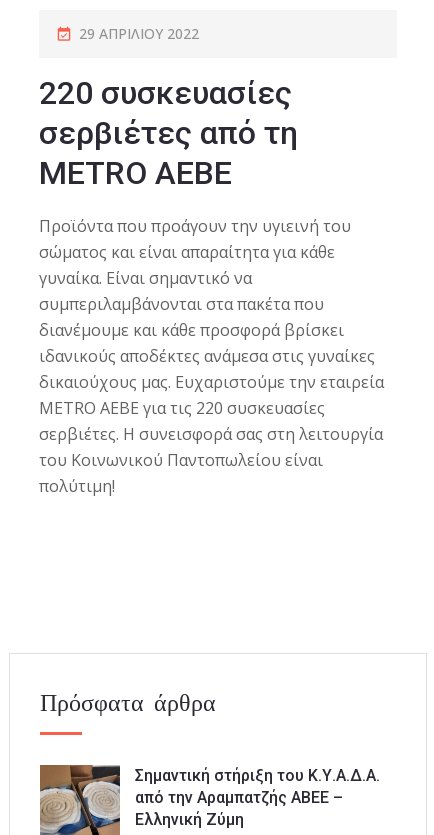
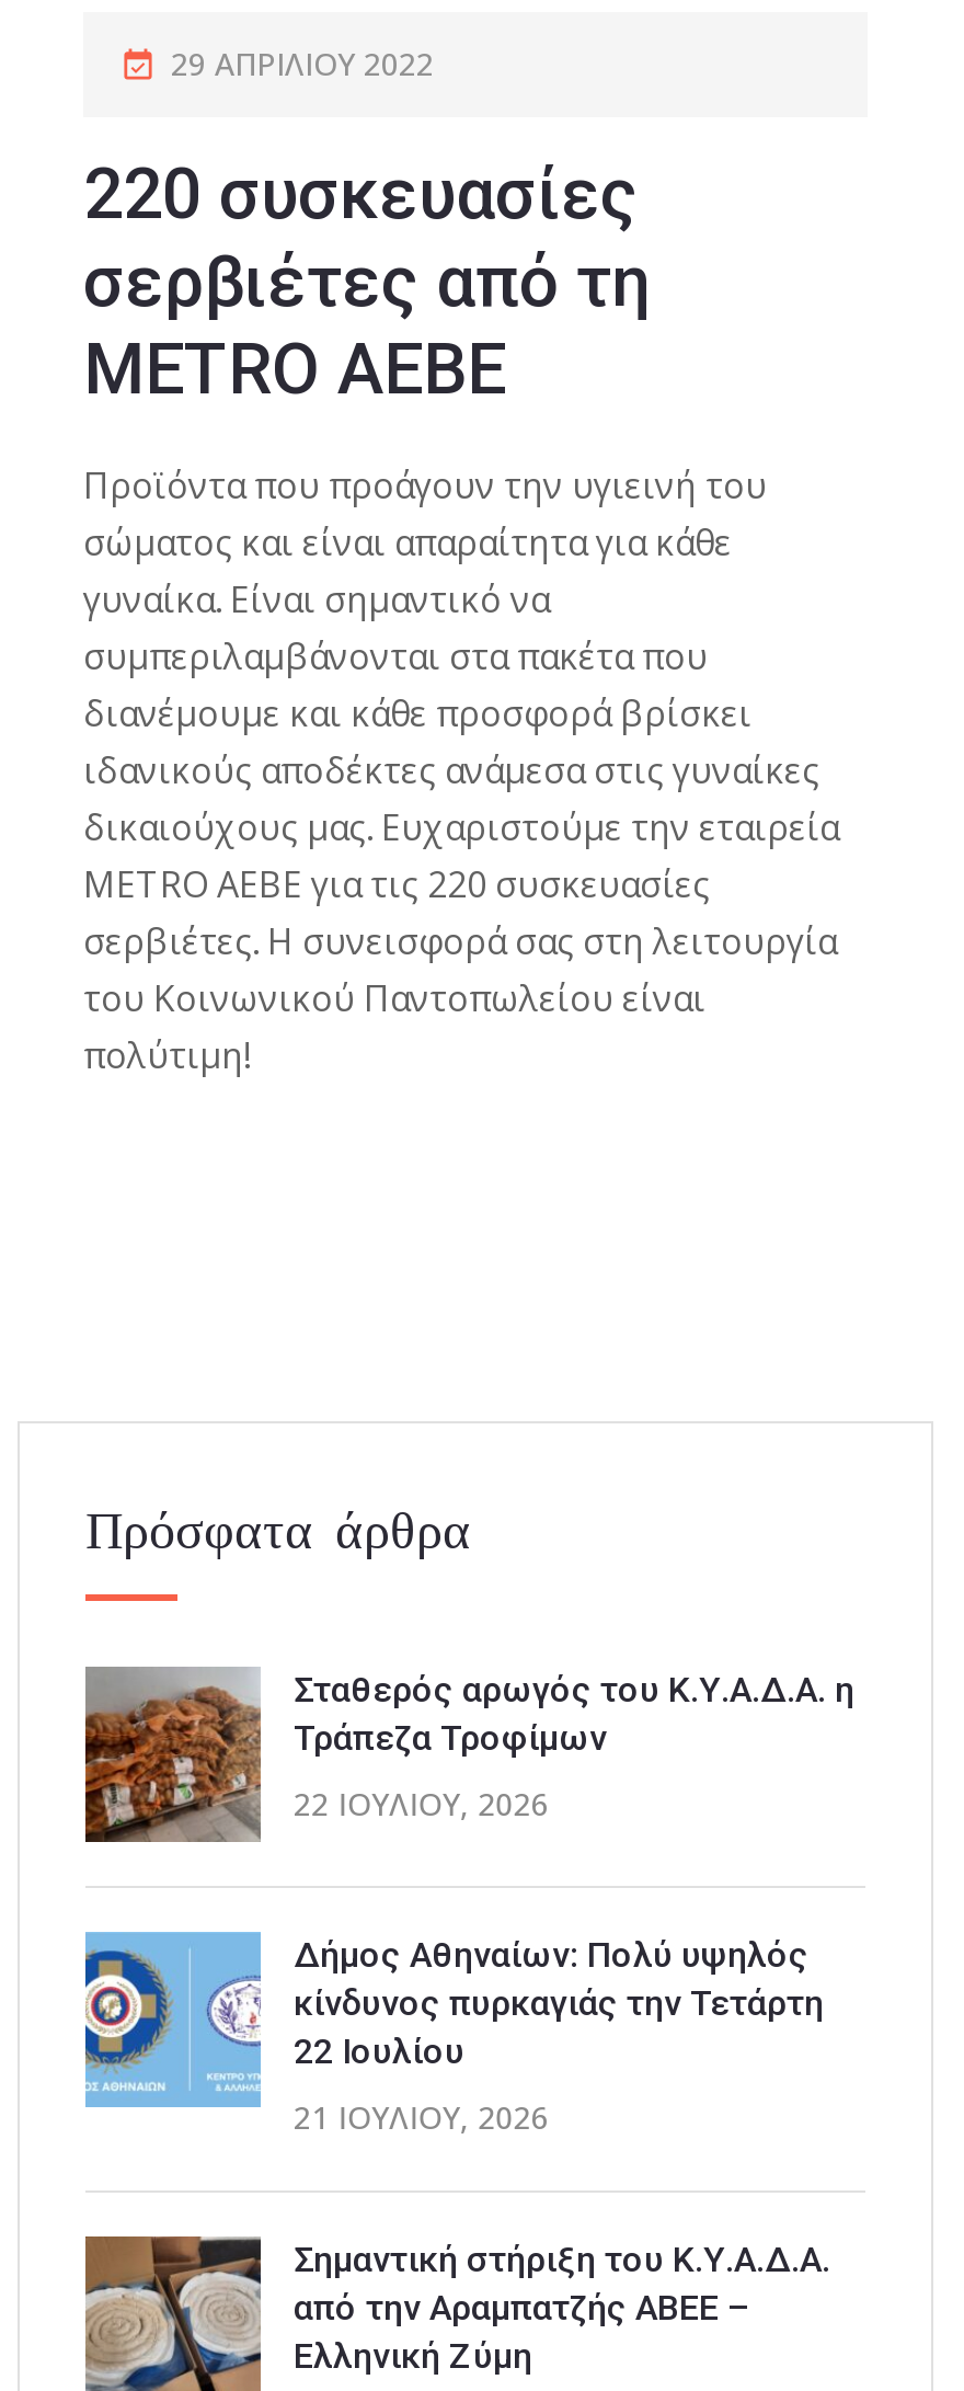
+ [image]
+ Σταθερός αρωγός του Κ.Υ.Α.Δ.Α. η
+ Τράπεζα Τροφίμων
+ 22 ΙΟΥΛΊΟΥ, 2026

+ [image]
+ Δήμος Αθηναίων: Πολύ υψηλός
+ κίνδυνος πυρκαγιάς την Τετάρτη
+ 22 Ιουλίου
+ 21 ΙΟΥΛΊΟΥ, 2026
